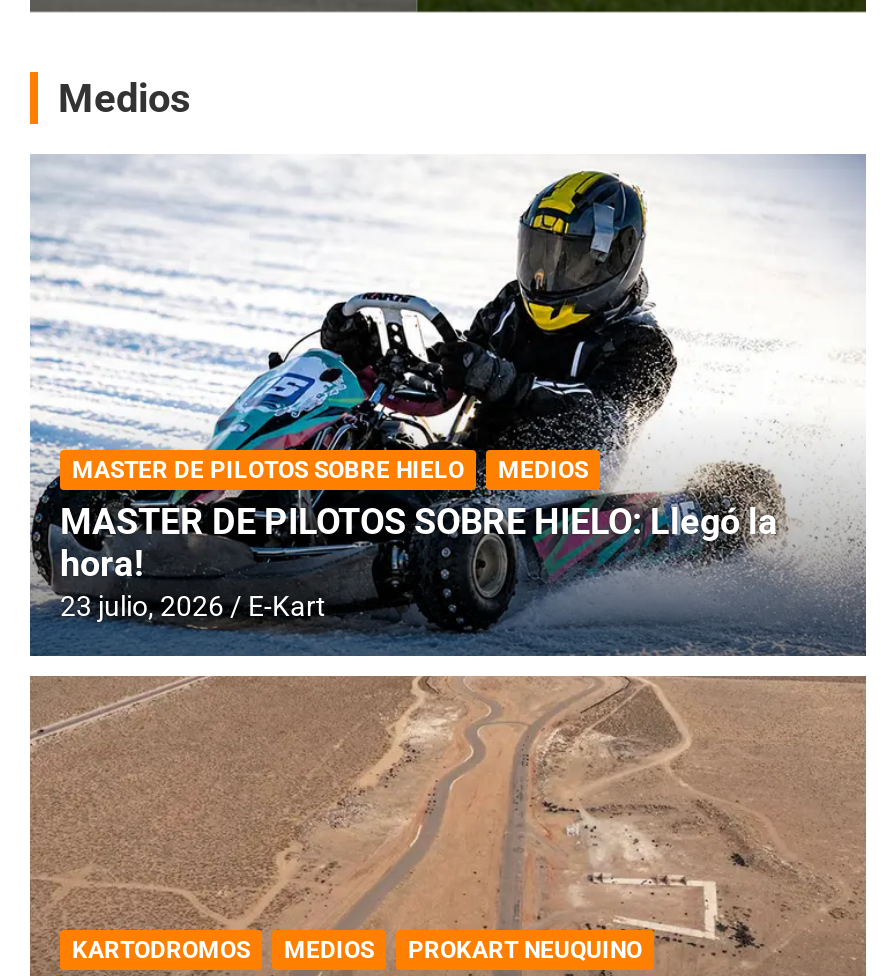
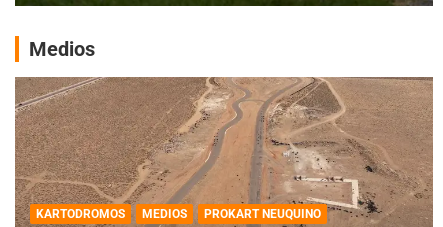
- [image]
- MASTER DE PILOTOS SOBRE HIELO
- MEDIOS
- MASTER DE PILOTOS SOBRE HIELO: Llegó la
- hora!
- 23 julio, 2026
- E-Kart
